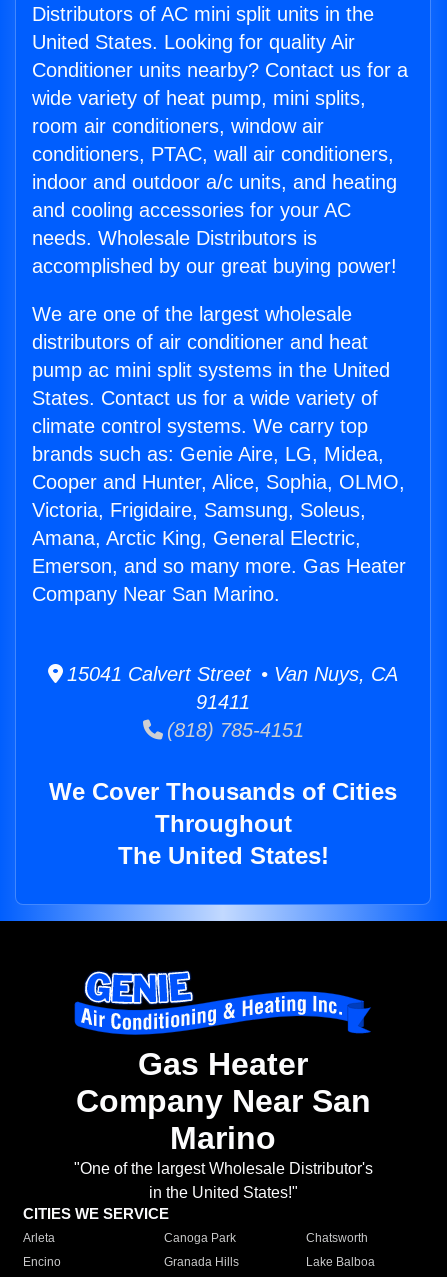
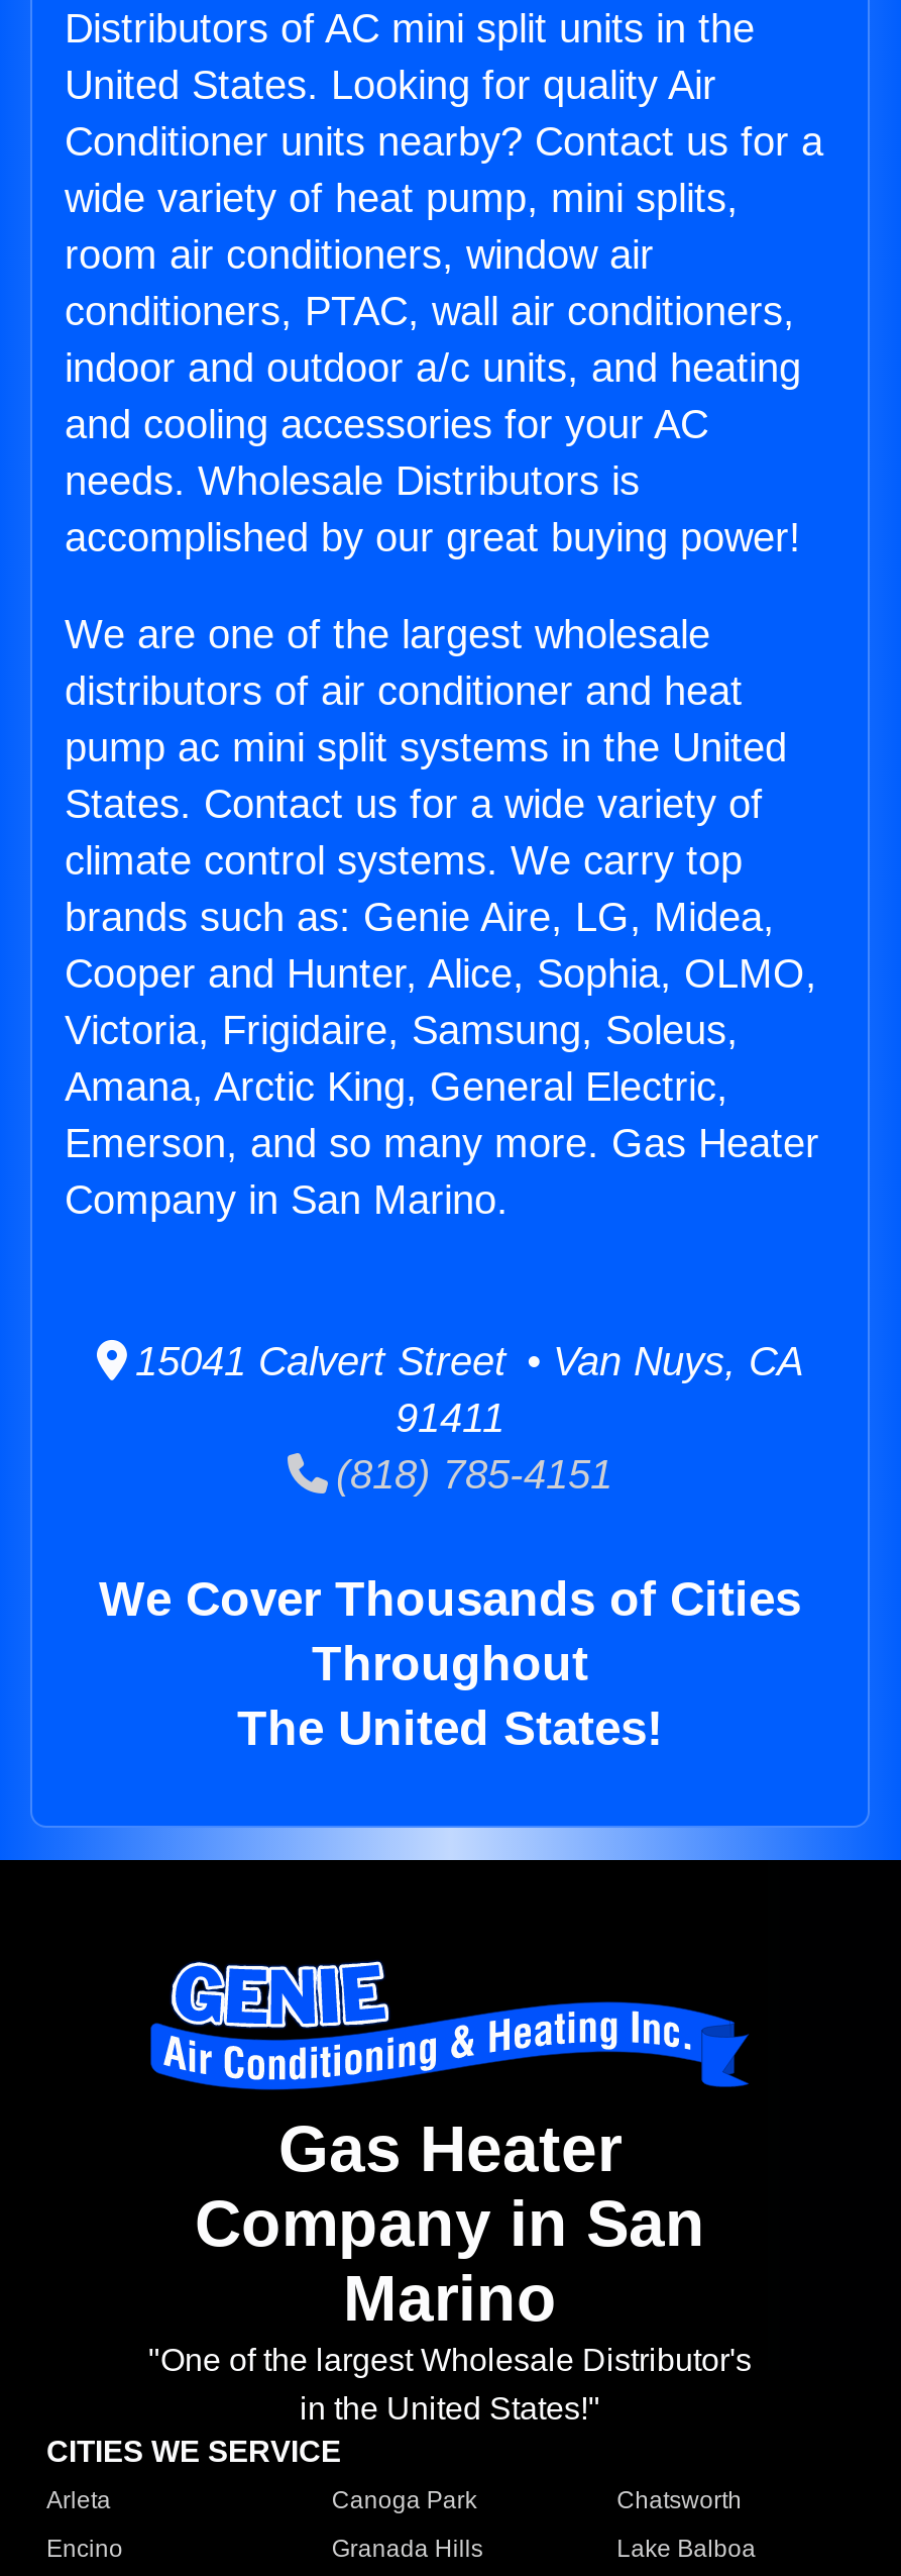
- Company Near San Marino.
+ Company in San Marino.

- Company Near San
+ Company in San
